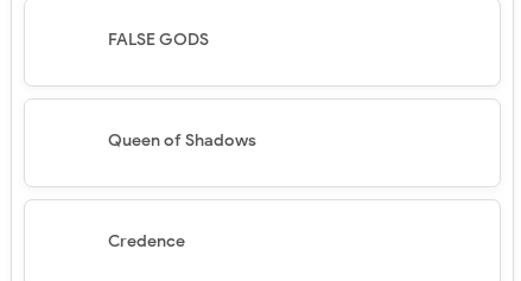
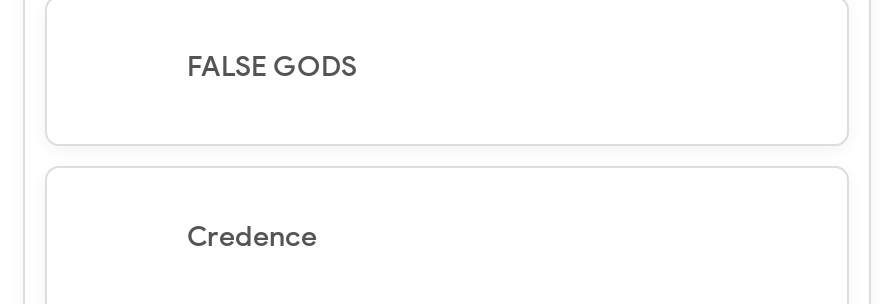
- Queen of Shadows
